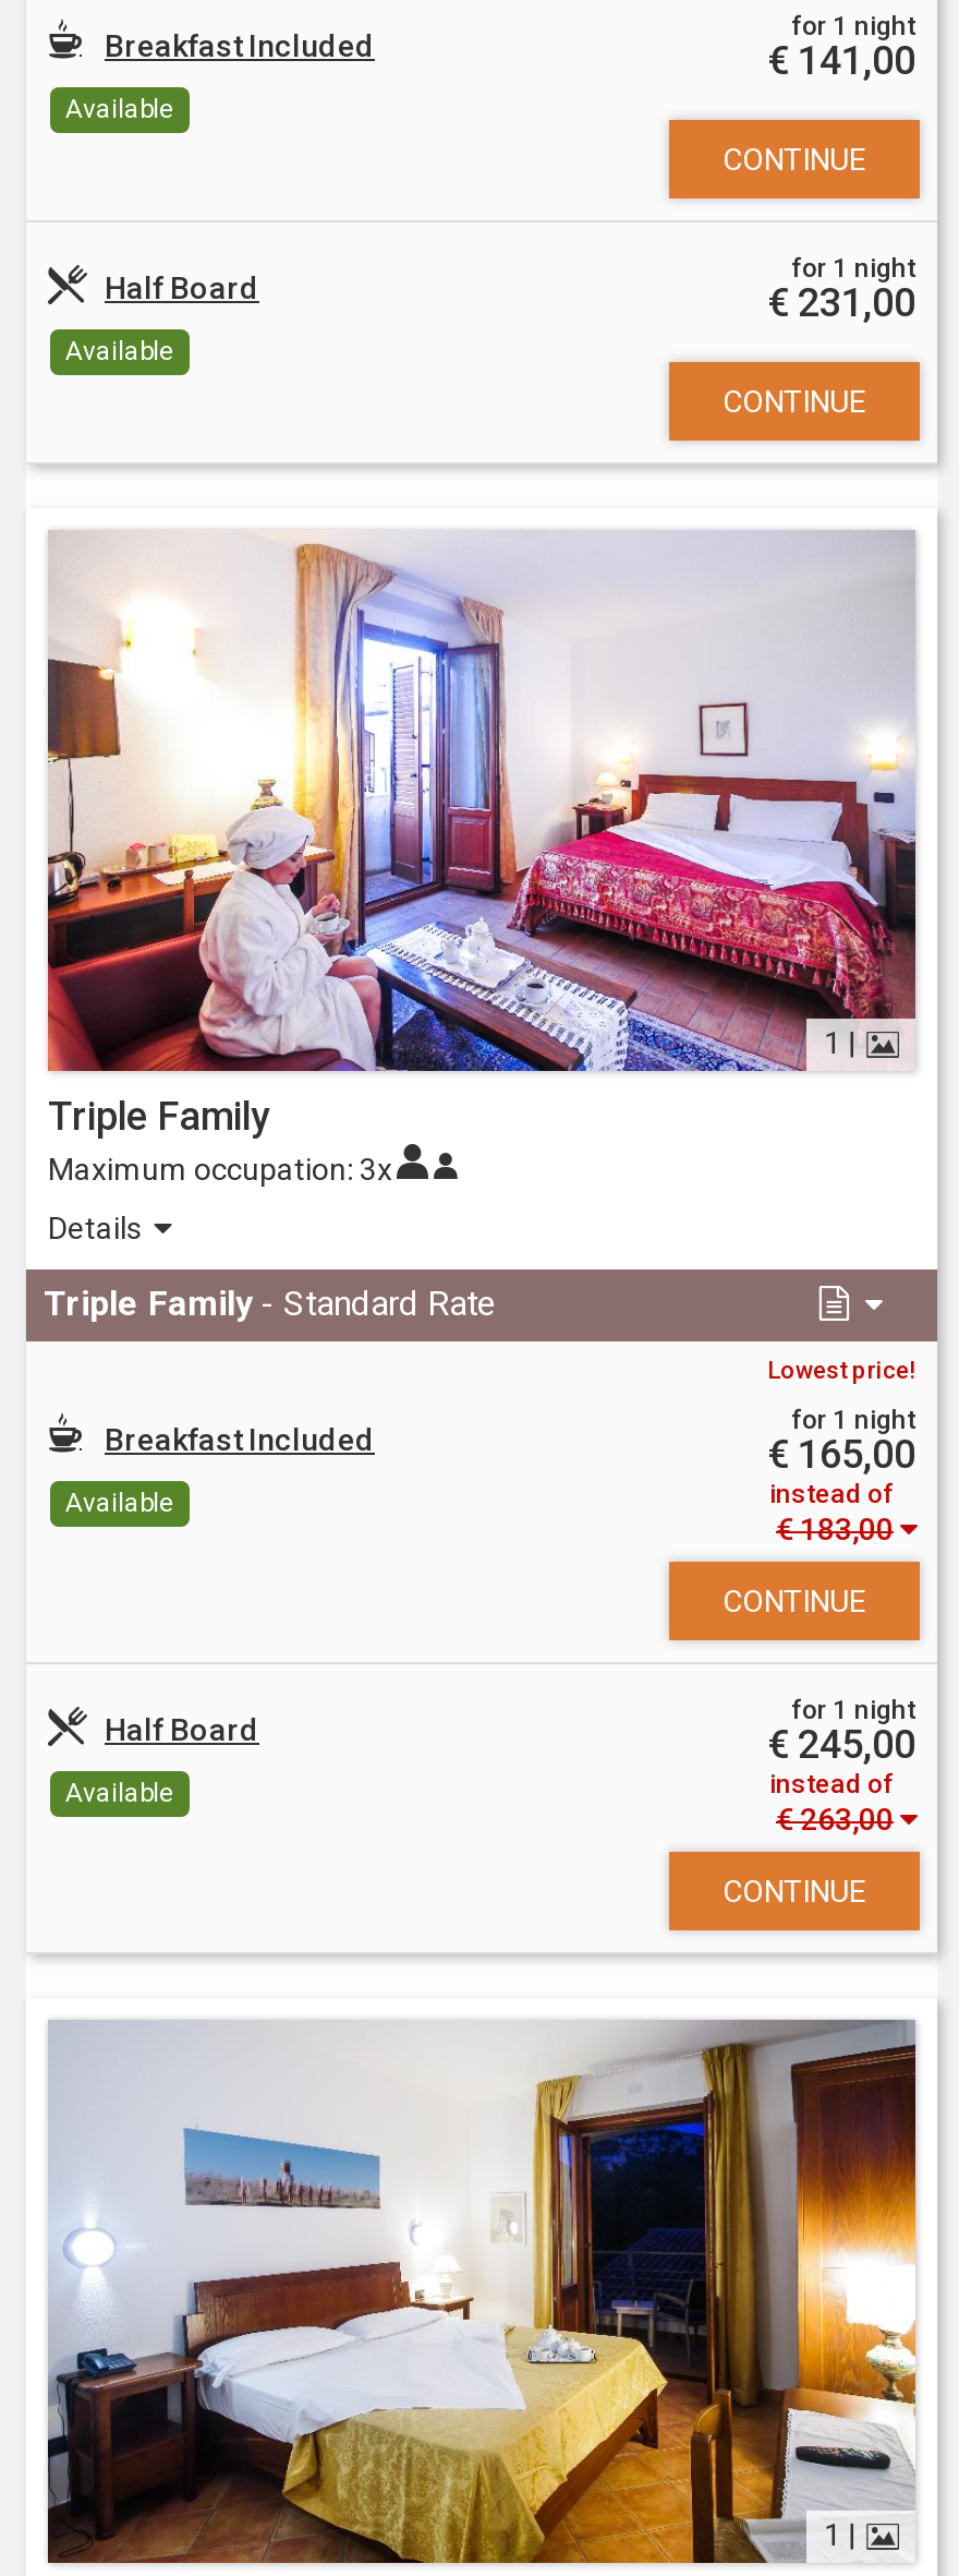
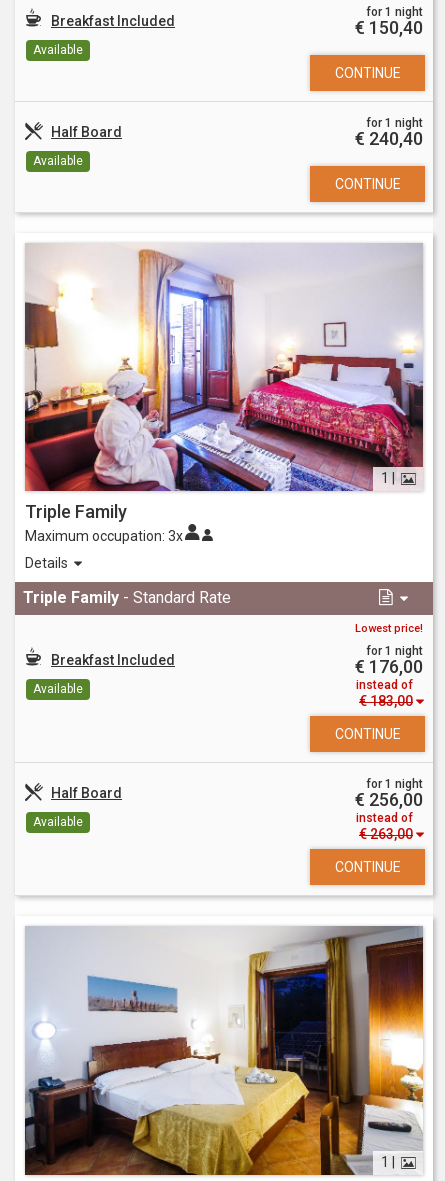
- € 141,00
+ € 150,40

- € 231,00
+ € 240,40

- € 165,00
+ € 176,00

- € 245,00
+ € 256,00
